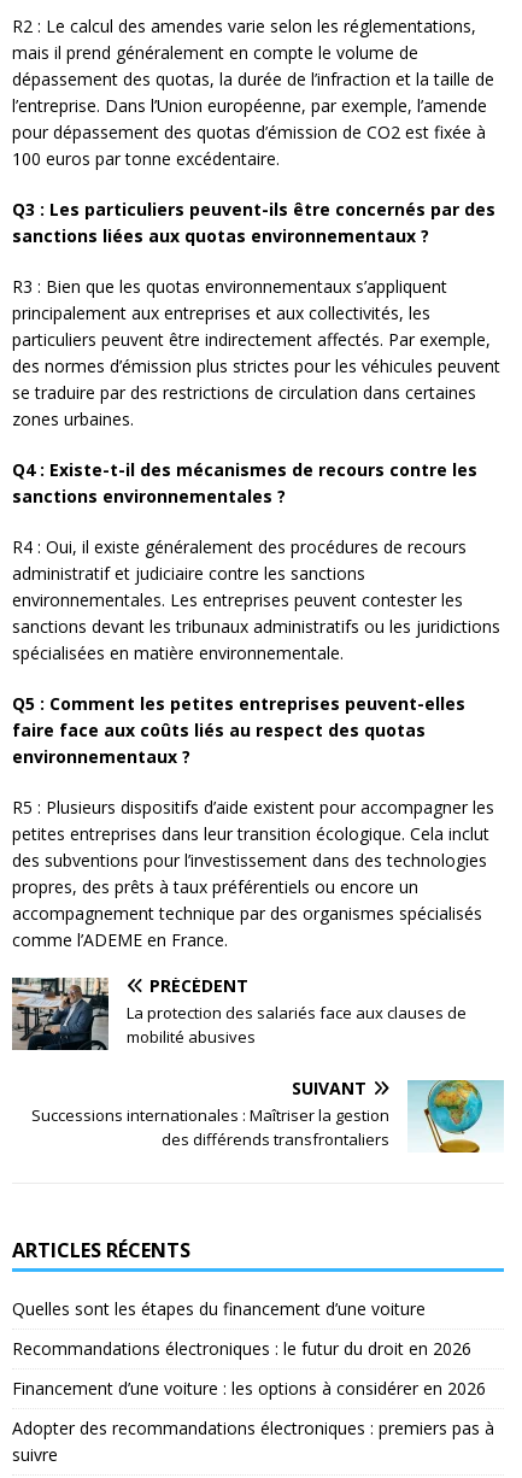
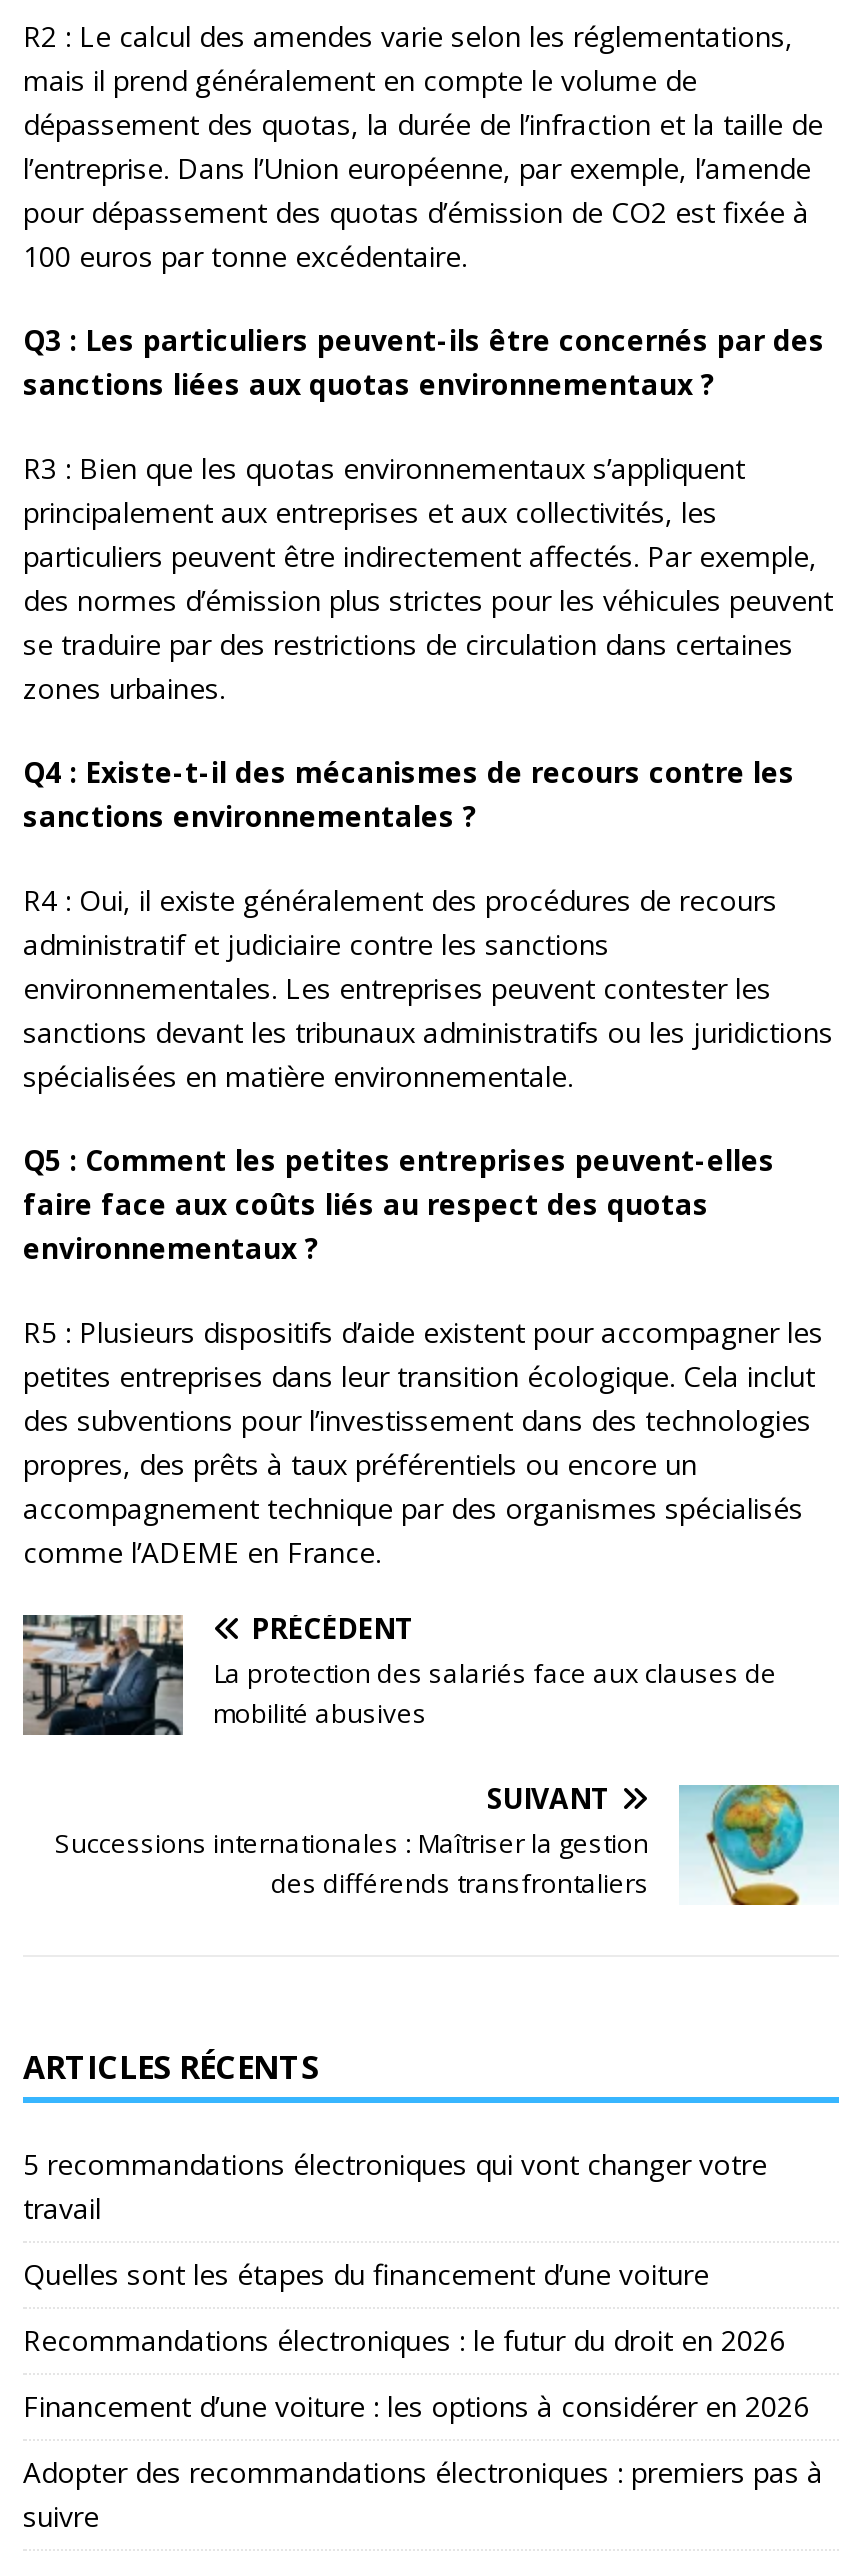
+ 5 recommandations électroniques qui vont changer votre
+ travail
